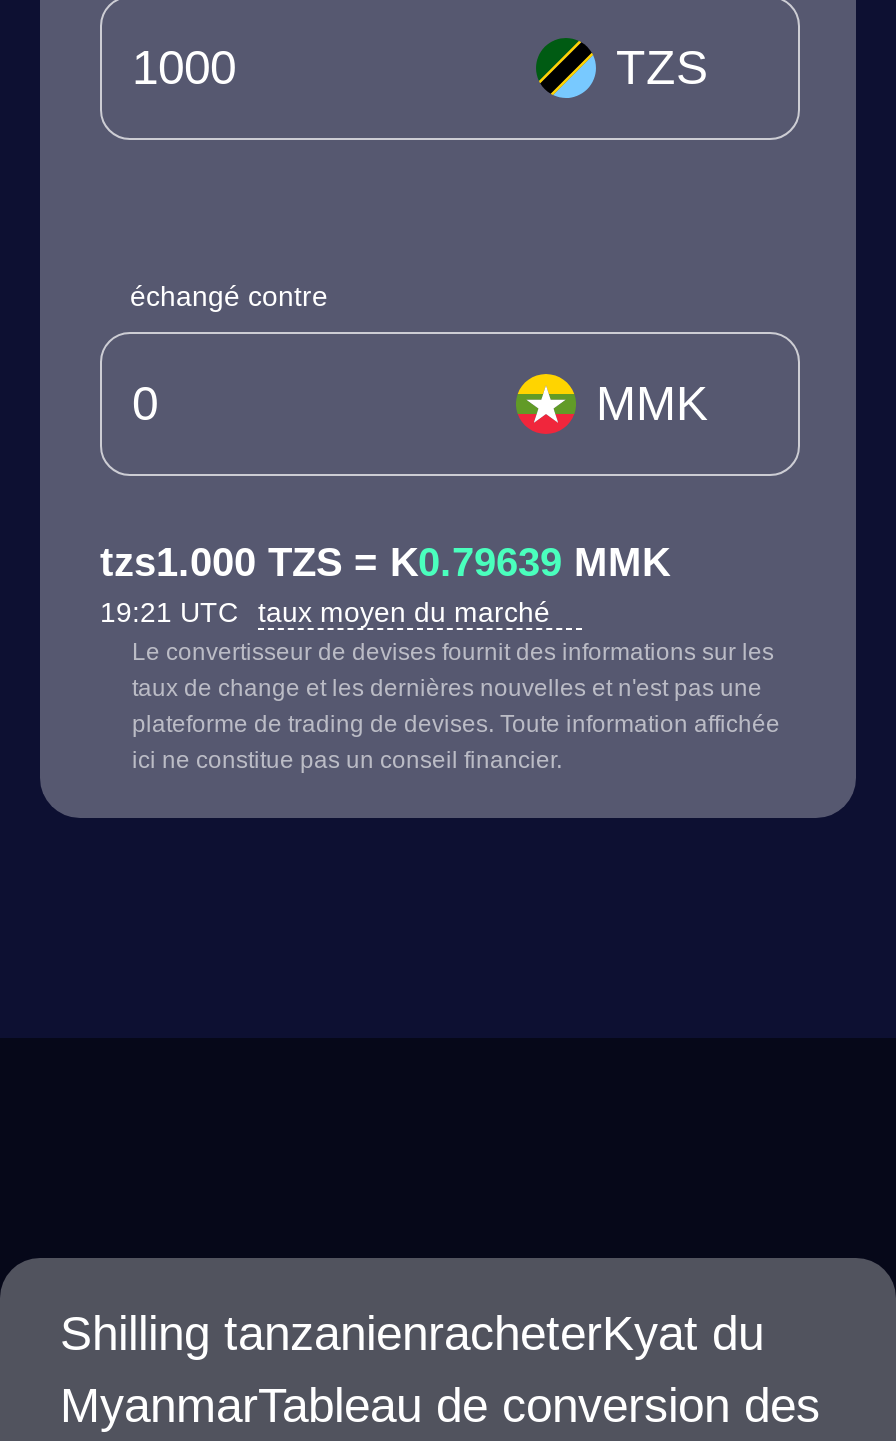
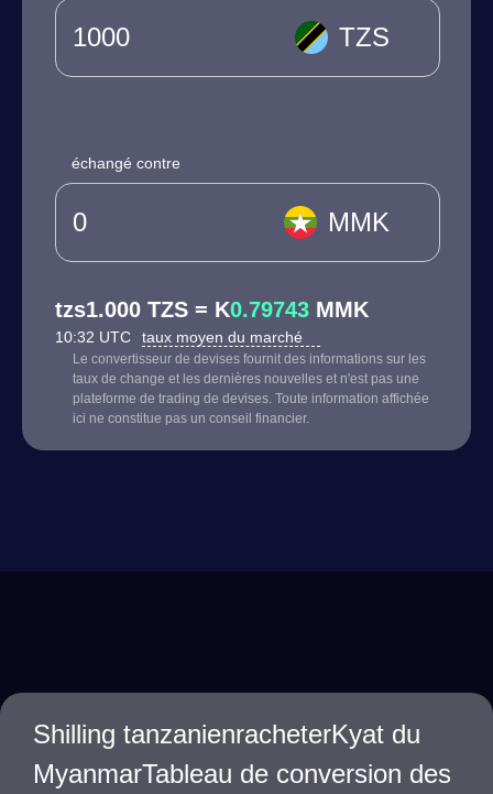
- tzs1.000 TZS = K0.79639 MMK
+ tzs1.000 TZS = K0.79743 MMK

- 19:21 UTC taux moyen du marché
+ 10:32 UTC taux moyen du marché
